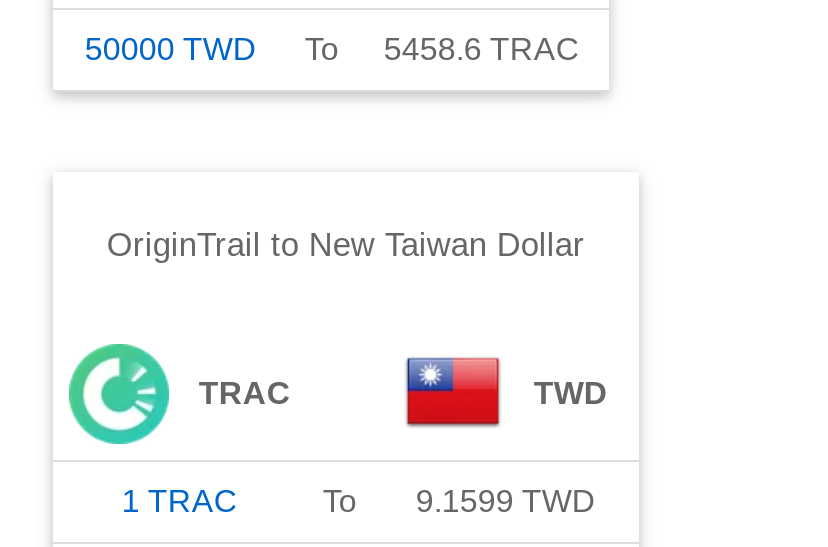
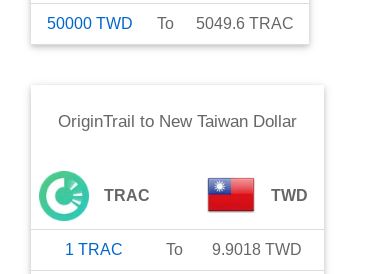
- 50000 TWD To 5458.6 TRAC
+ 50000 TWD To 5049.6 TRAC

- To 9.1599 TWD
+ To 9.9018 TWD
